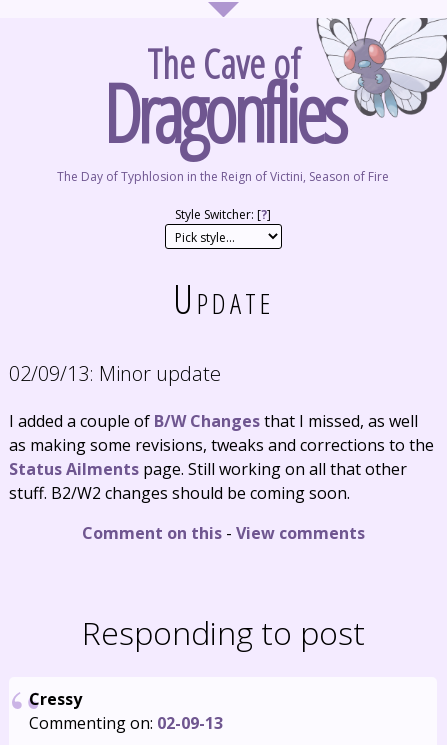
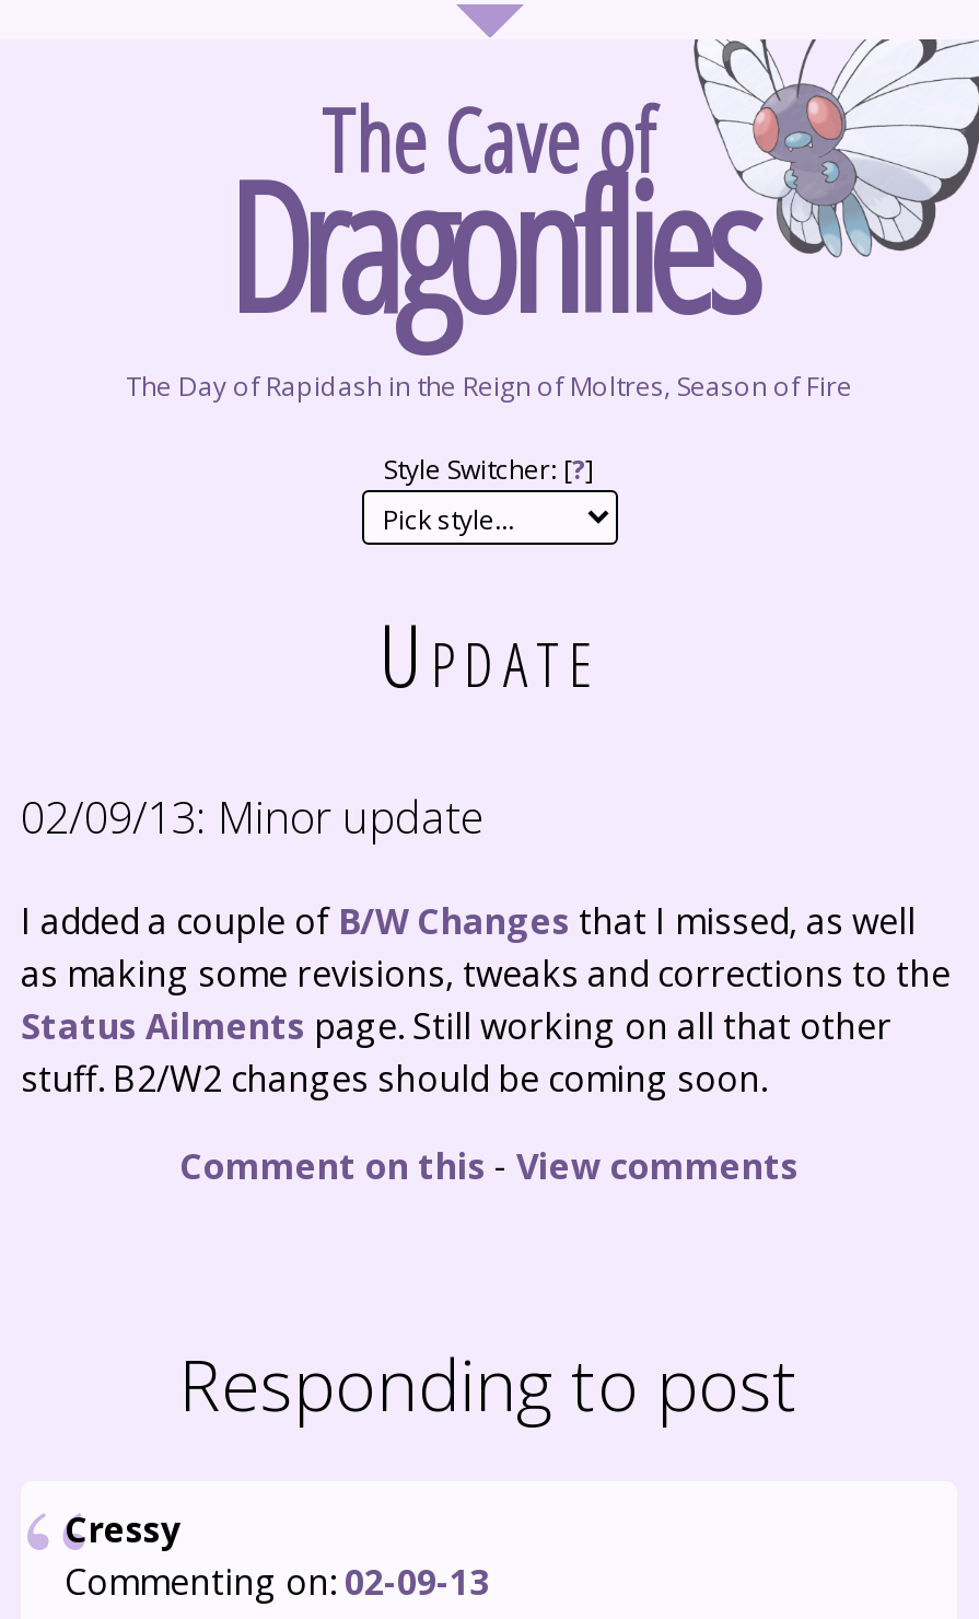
- The Day of Typhlosion in the Reign of Victini, Season of Fire
+ The Day of Rapidash in the Reign of Moltres, Season of Fire
